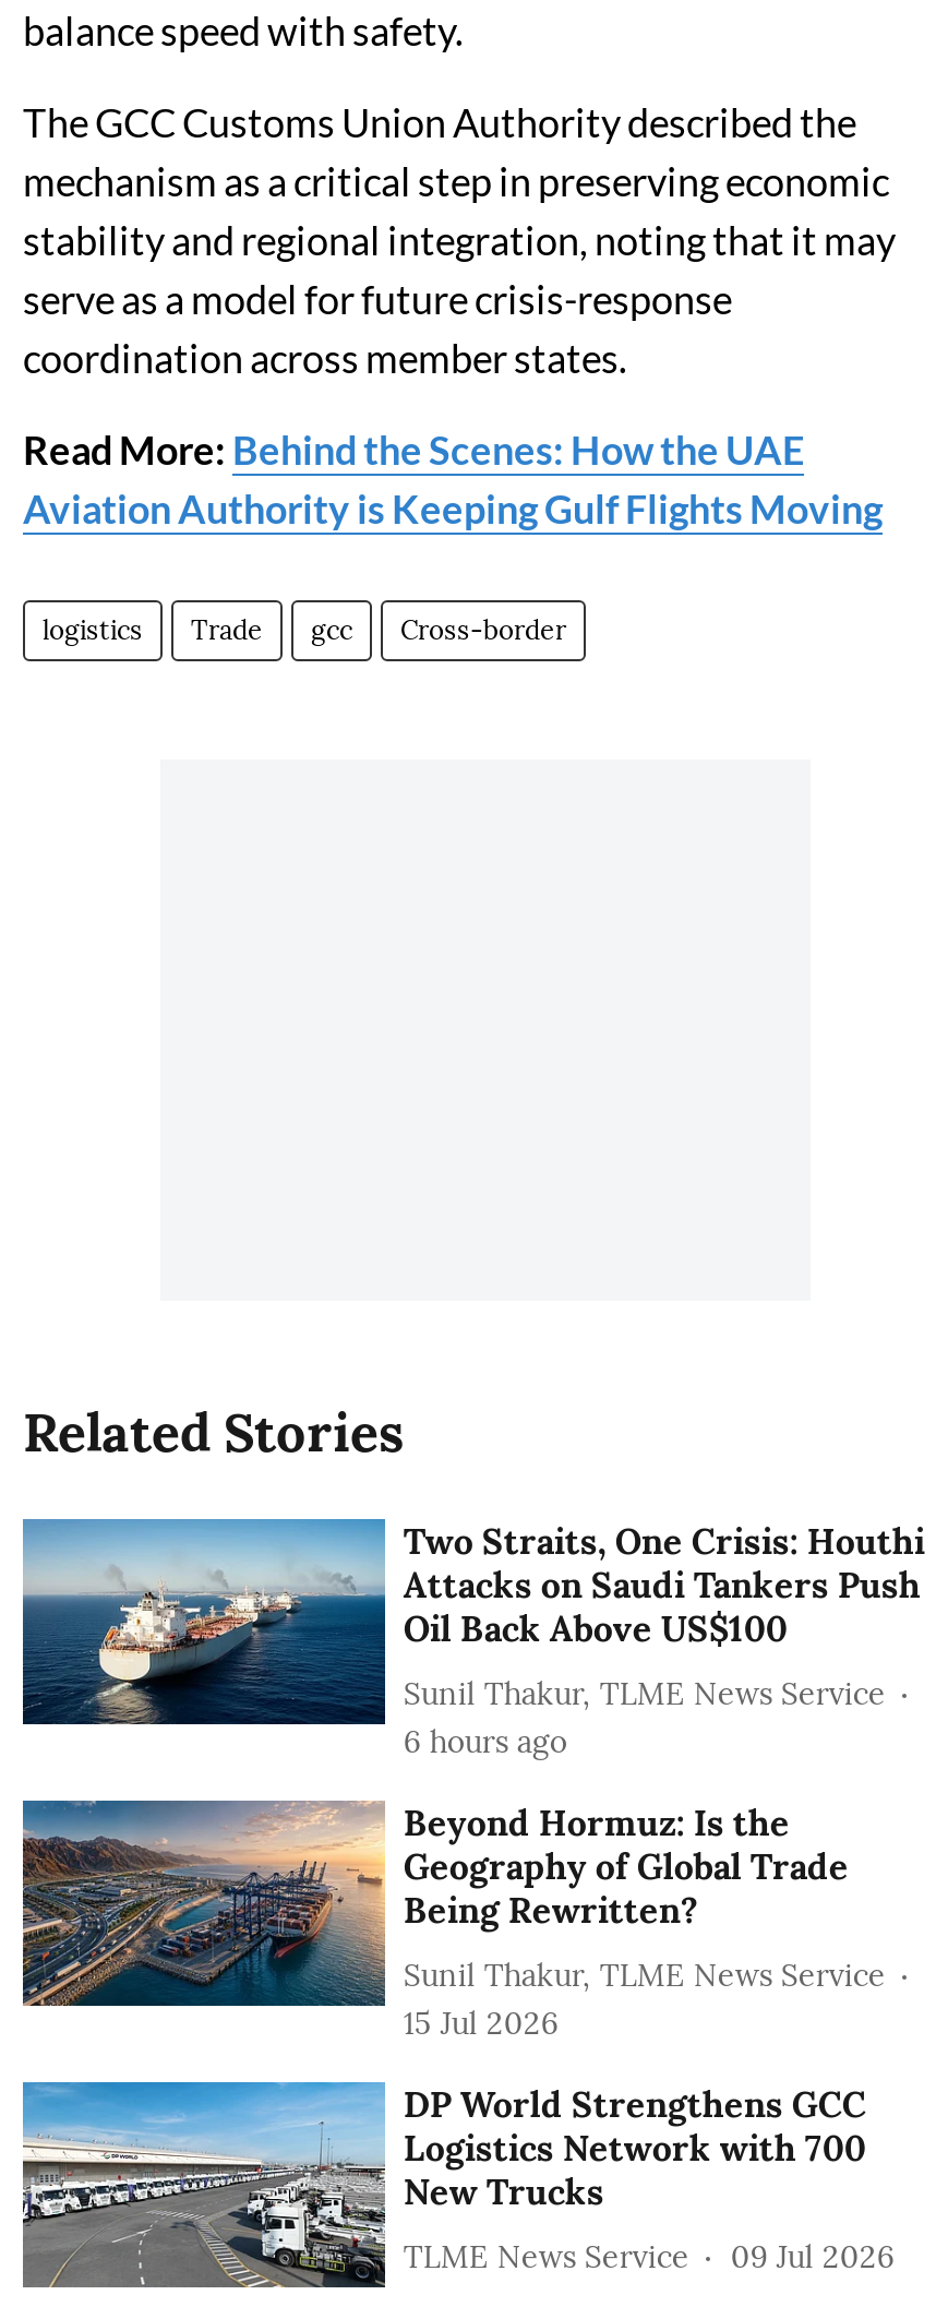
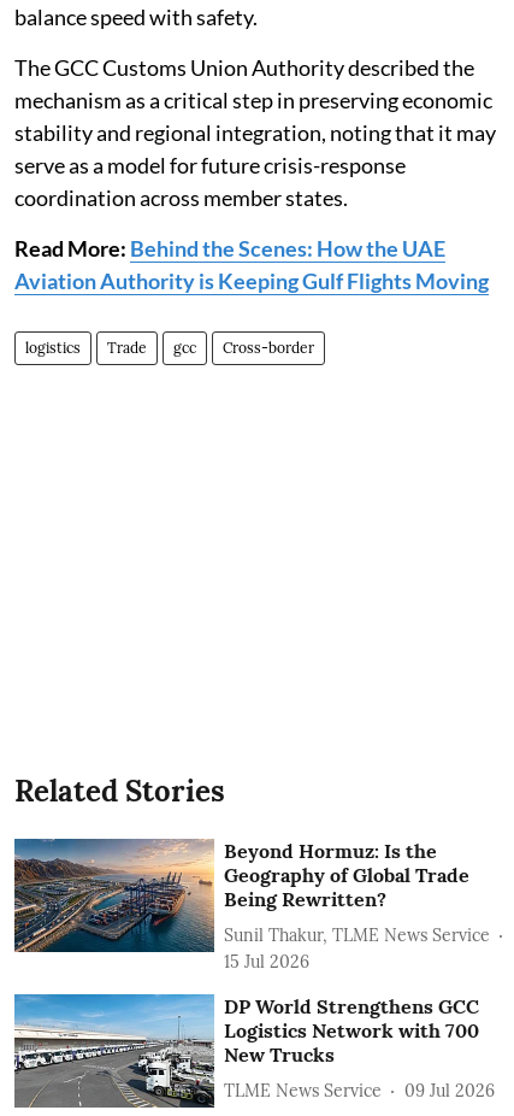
- [image]
- Two Straits, One Crisis: Houthi
- Attacks on Saudi Tankers Push
- Oil Back Above US$100
- Sunil Thakur, TLME News Service
- 6 hours ago
